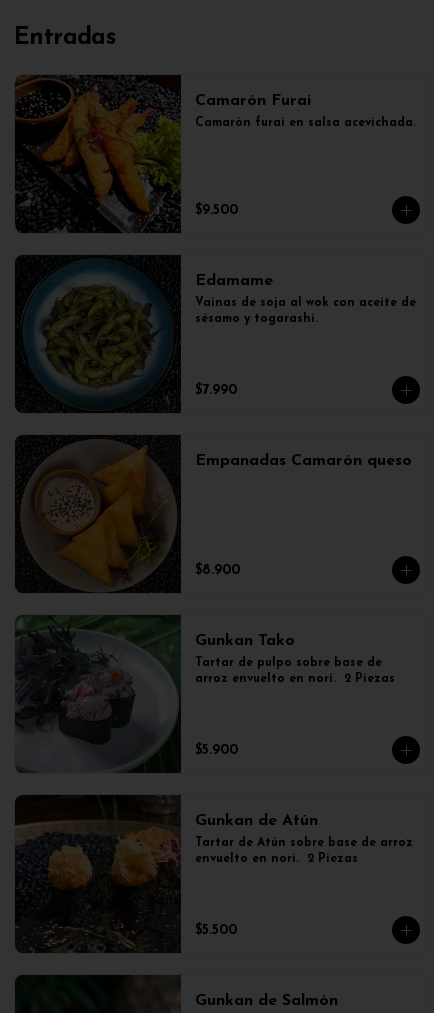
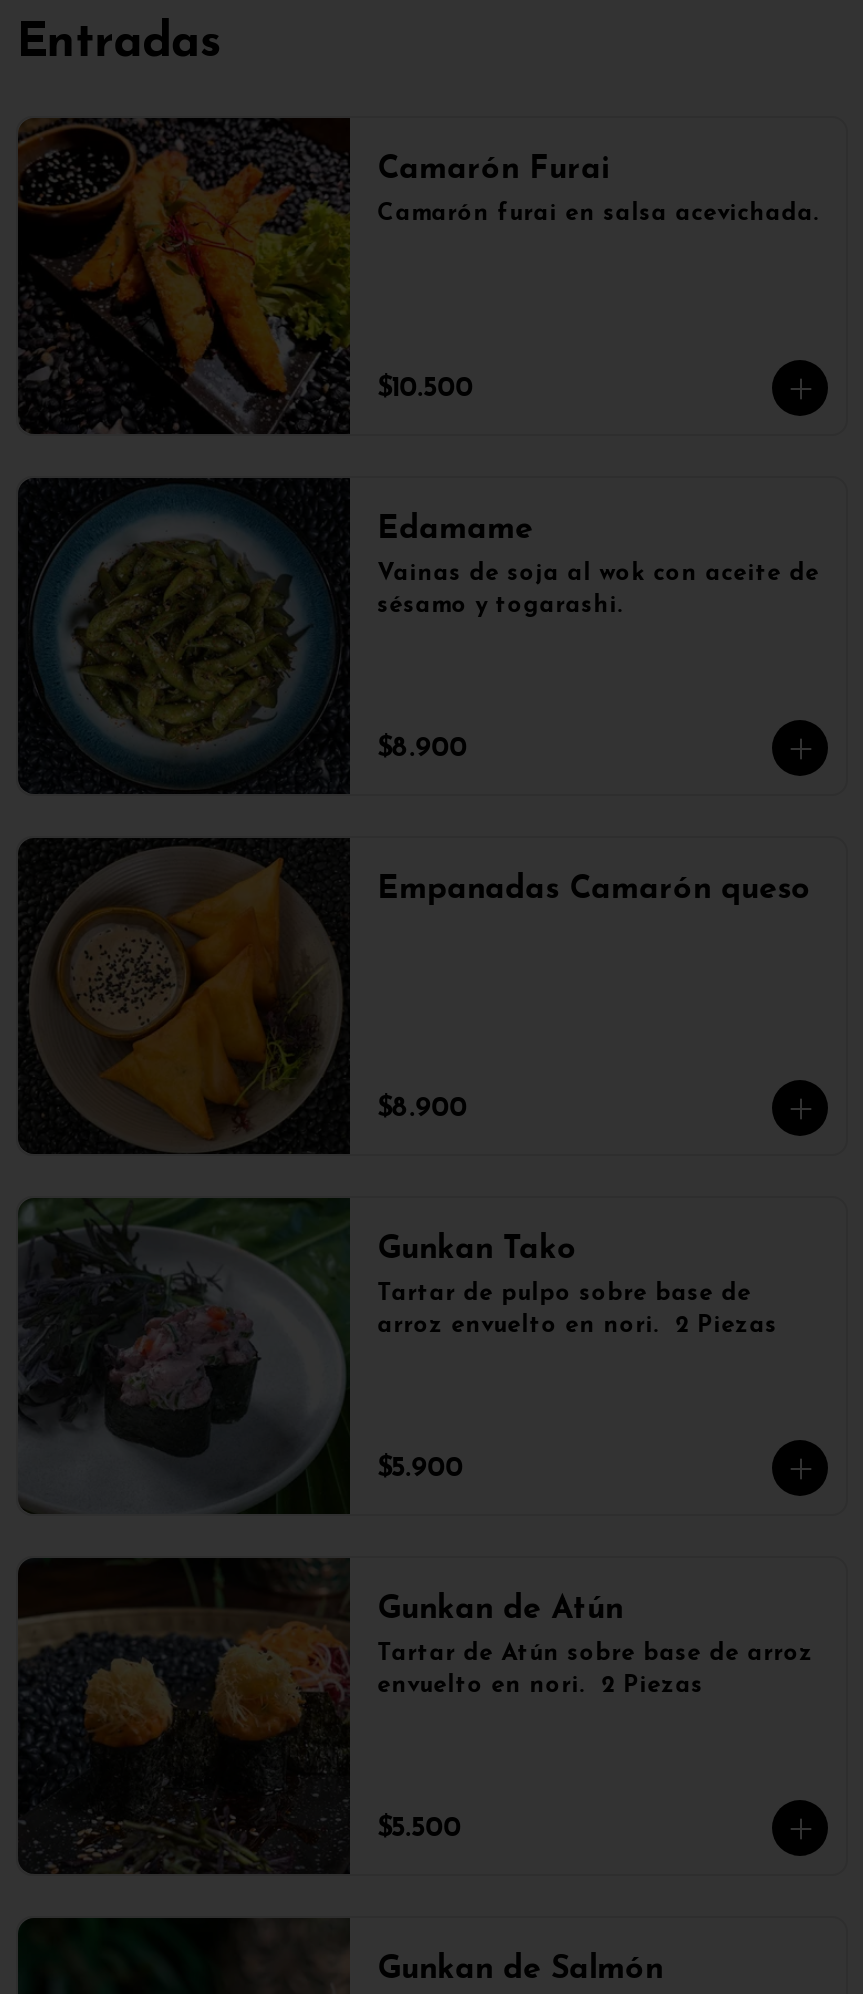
- $9.500
+ $10.500

- $7.990
+ $8.900
